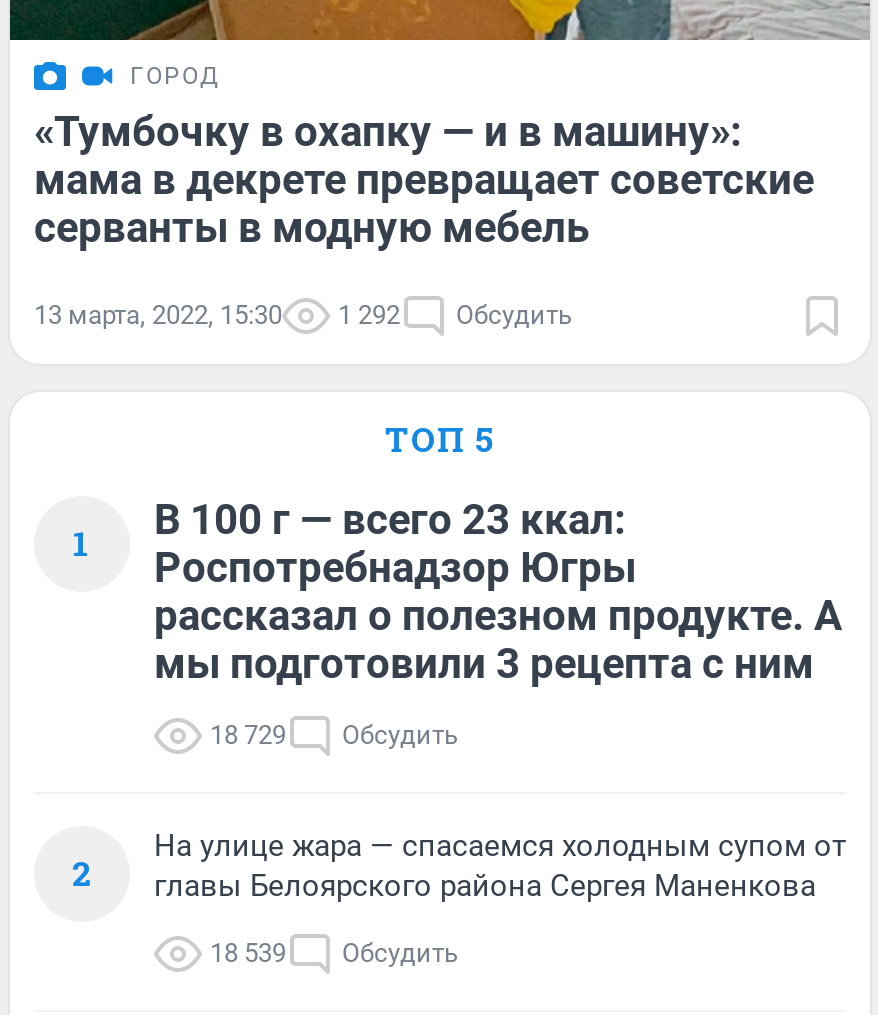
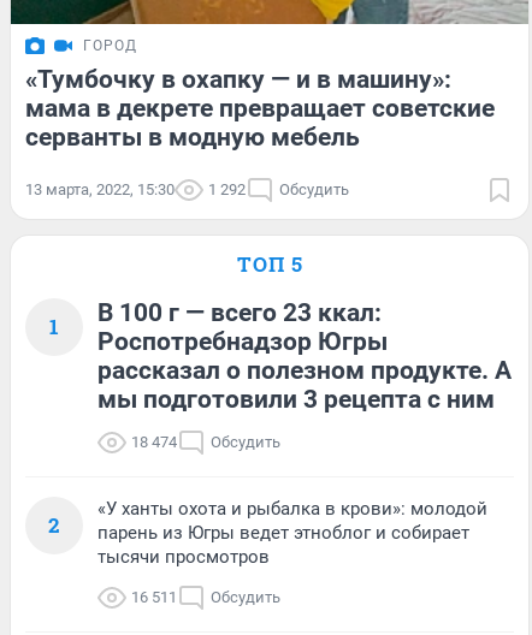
- 18 729 Обсудить
+ 18 474 Обсудить

- На улице жара — спасаемся холодным супом от
- главы Белоярского района Сергея Маненкова
+ «У ханты охота и рыбалка в крови»: молодой
+ парень из Югры ведет этноблог и собирает
+ тысячи просмотров

- 18 539 Обсудить
+ 16 511 Обсудить
